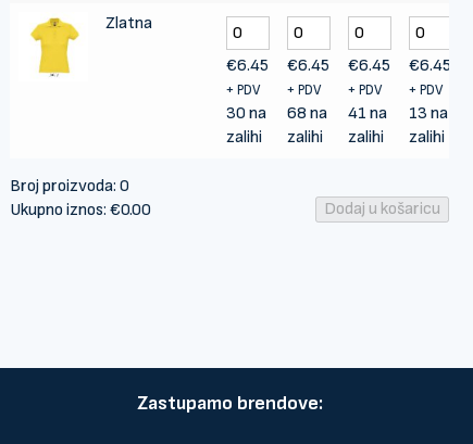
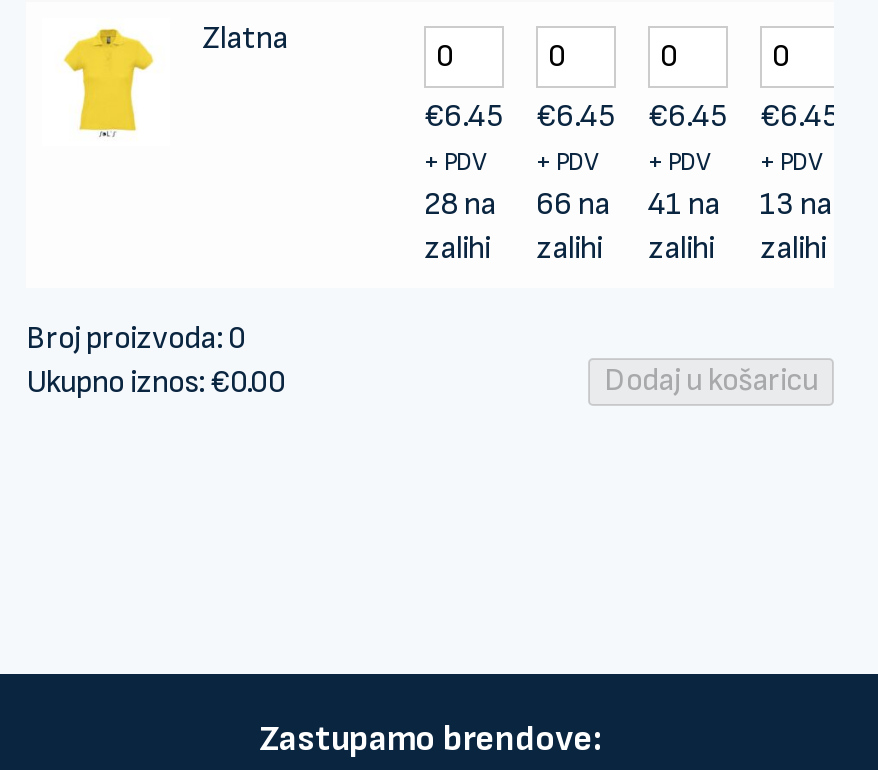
- 30 na
+ 28 na

- 68 na
+ 66 na
